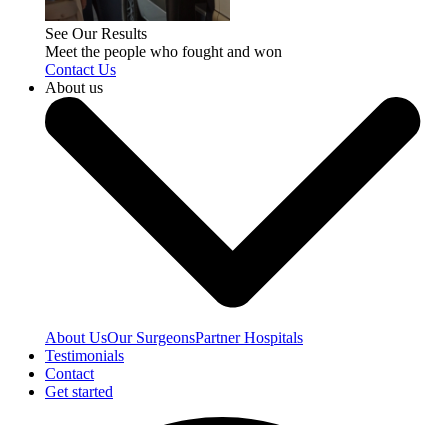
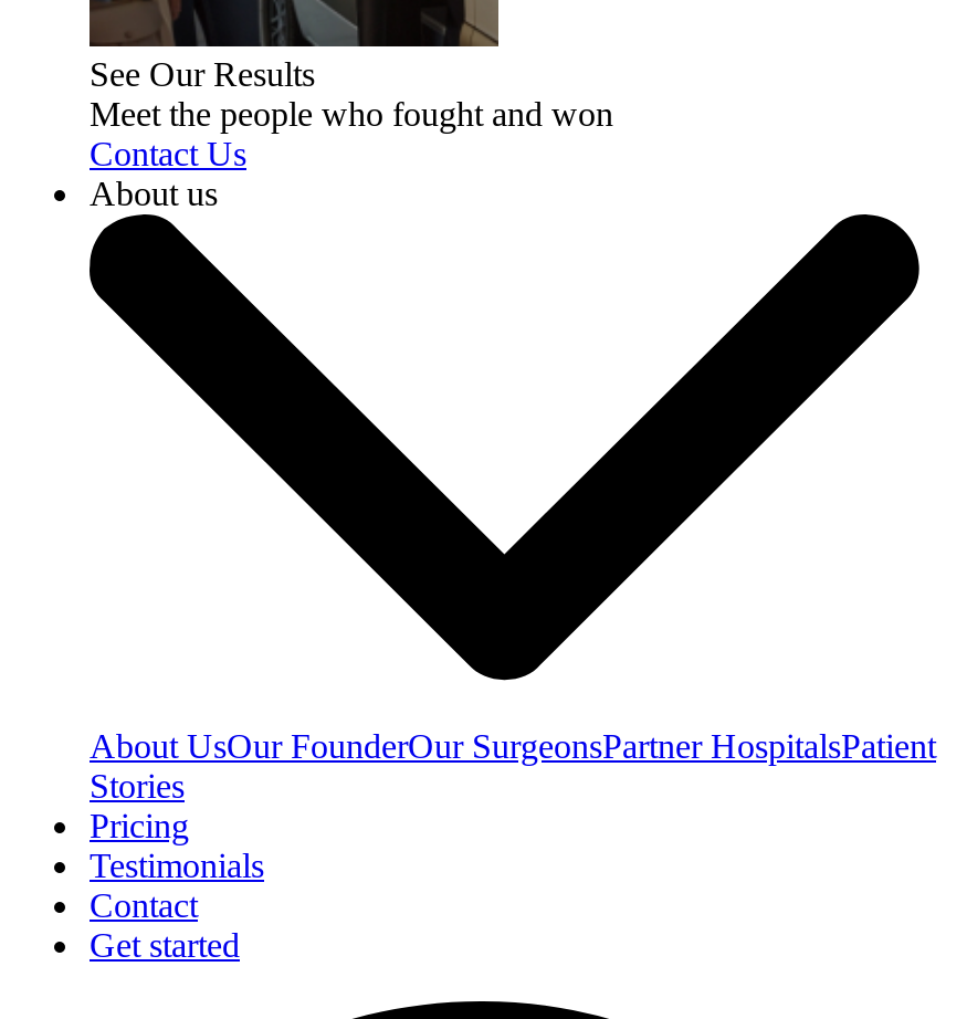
- About UsOur SurgeonsPartner Hospitals
+ About UsOur FounderOur SurgeonsPartner HospitalsPatient
+ Stories
+ Pricing
